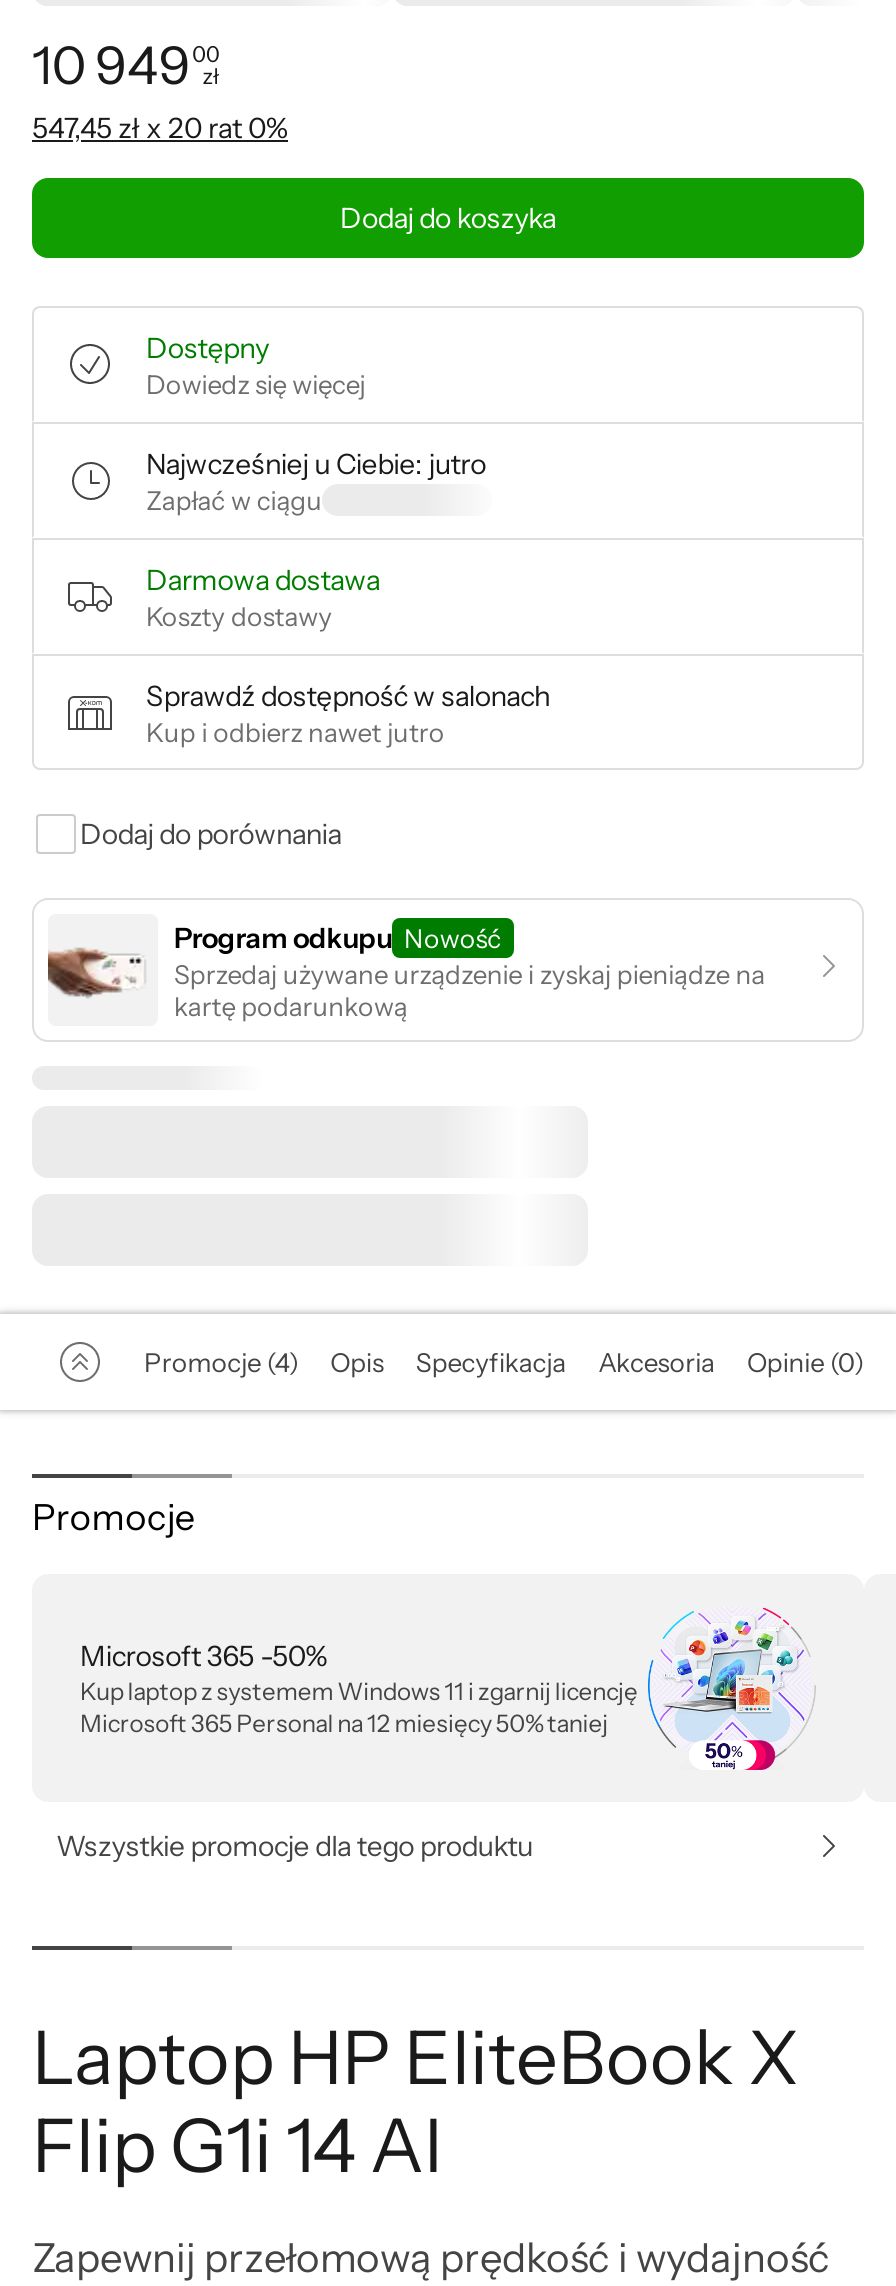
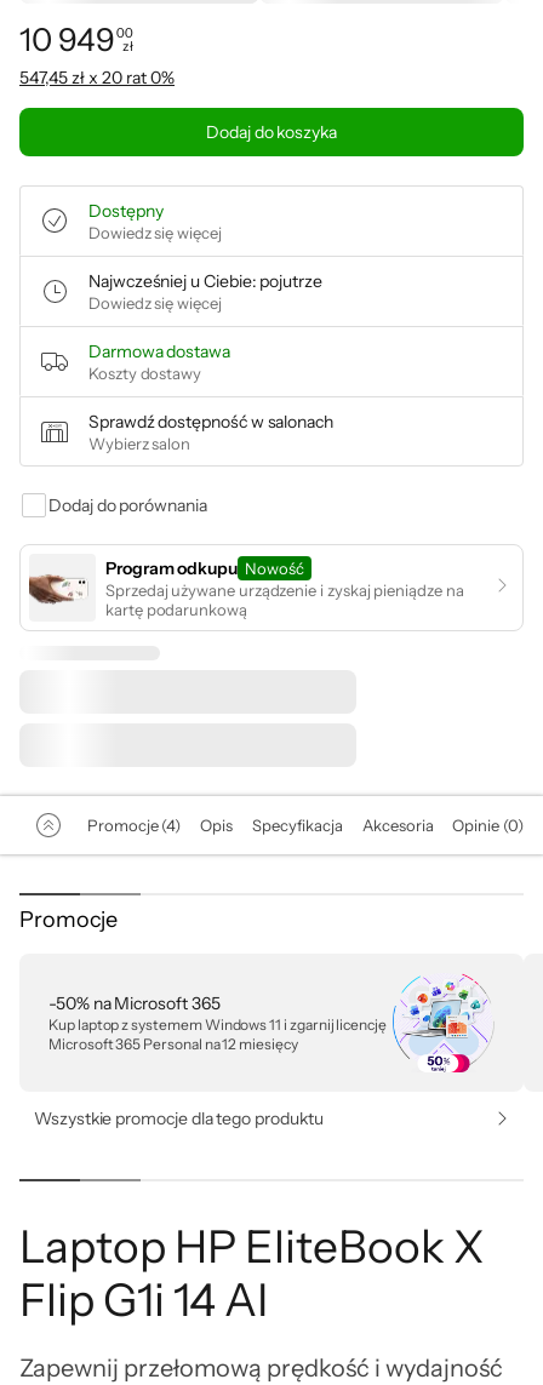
- Najwcześniej u Ciebie: jutro
- Zapłać w ciągu
+ Najwcześniej u Ciebie: pojutrze
+ Dowiedz się więcej

- Kup i odbierz nawet jutro
+ Wybierz salon

- Microsoft 365 -50%
+ -50% na Microsoft 365

- Microsoft 365 Personal na 12 miesięcy 50% taniej
+ Microsoft 365 Personal na 12 miesięcy
